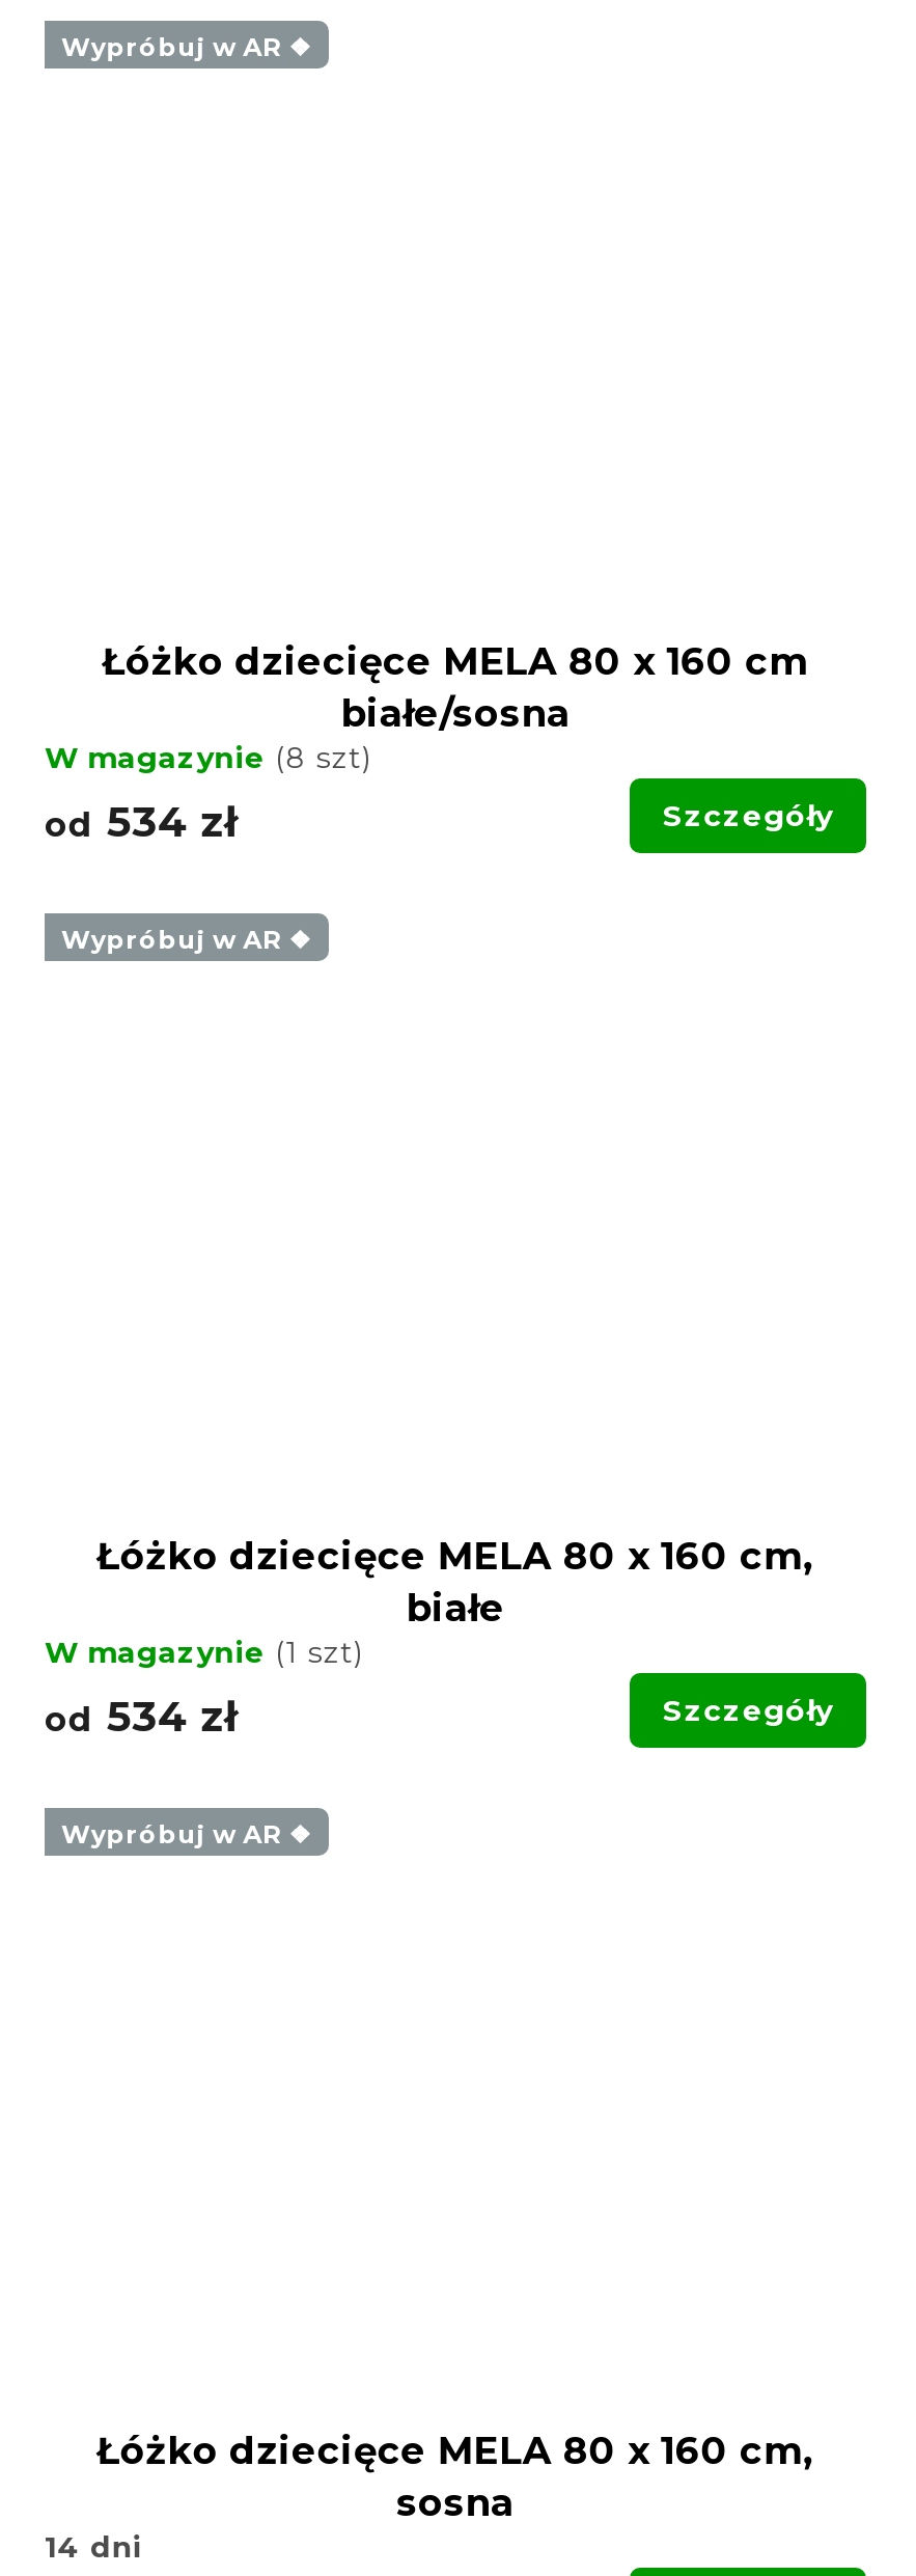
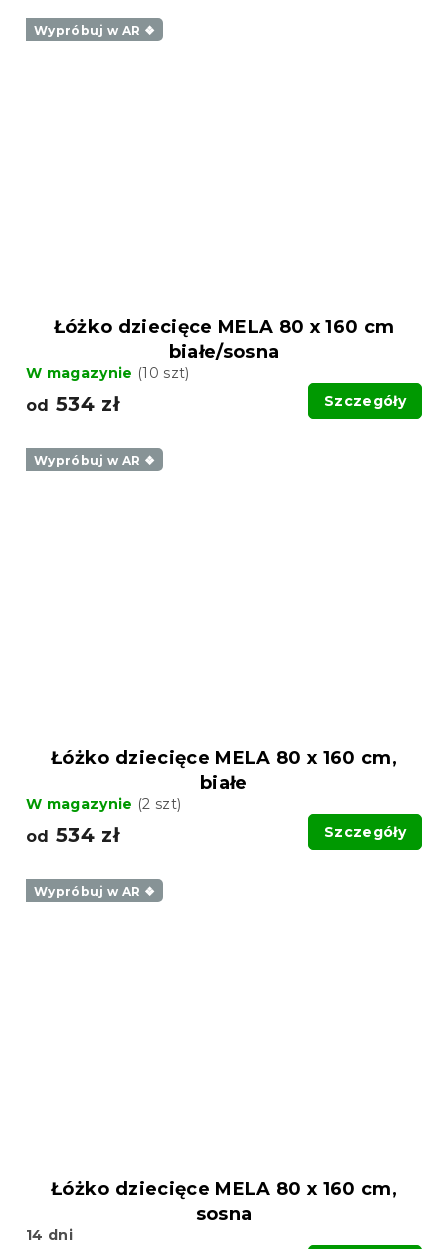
- W magazynie (8 szt)
+ W magazynie (10 szt)

- W magazynie (1 szt)
+ W magazynie (2 szt)
